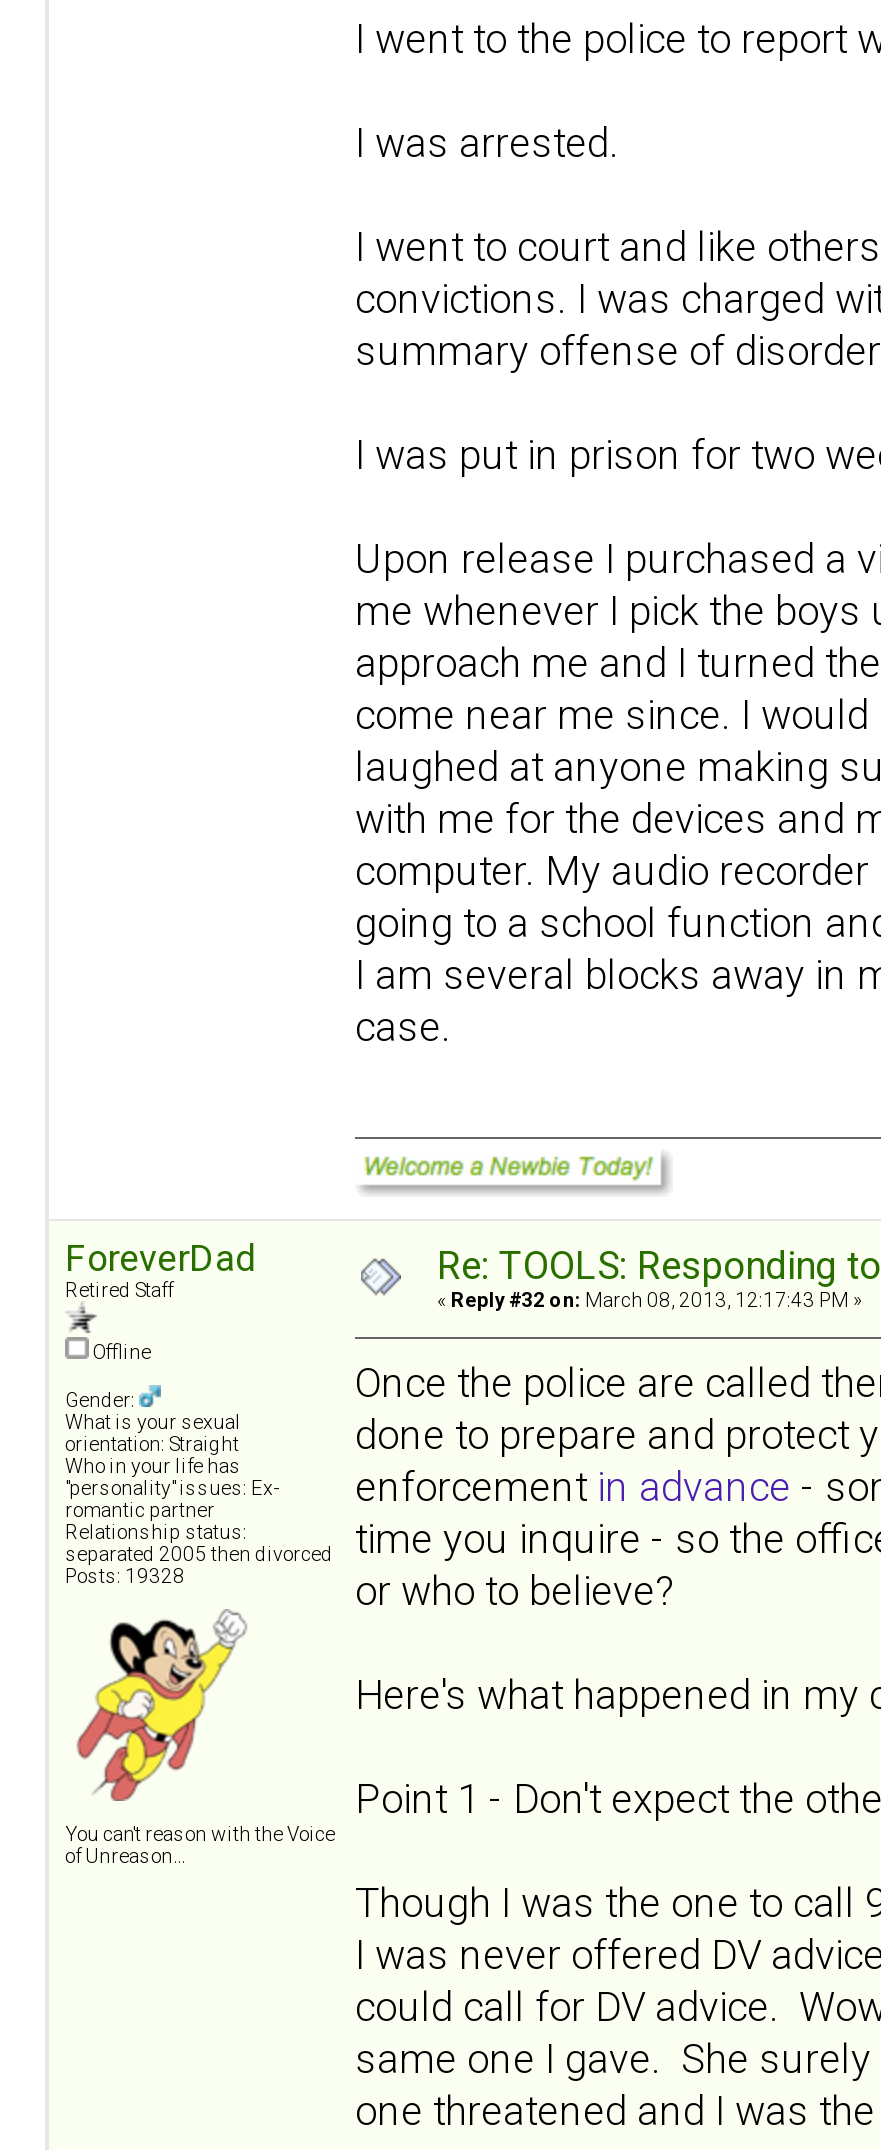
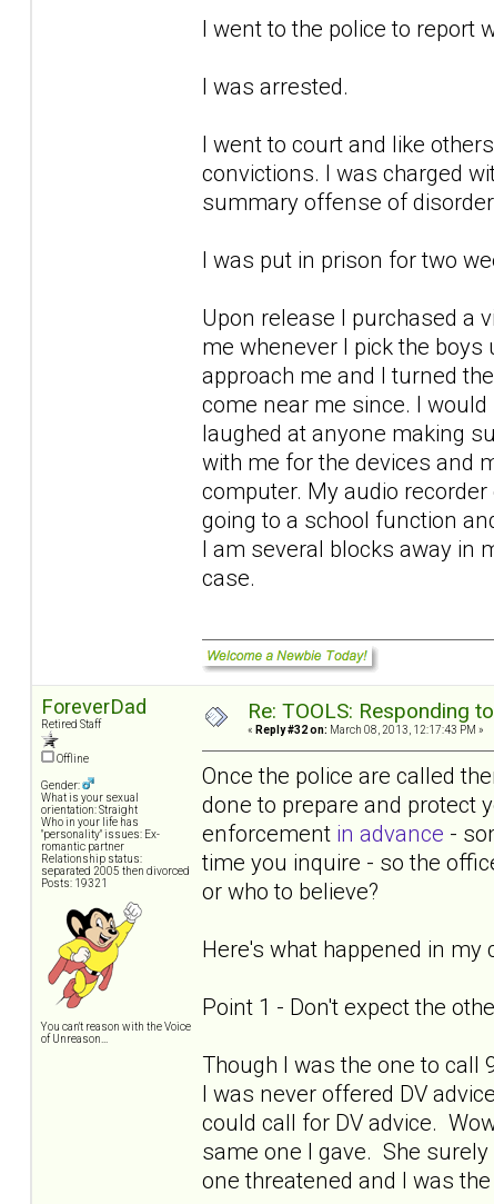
- Posts: 19328
+ Posts: 19321
